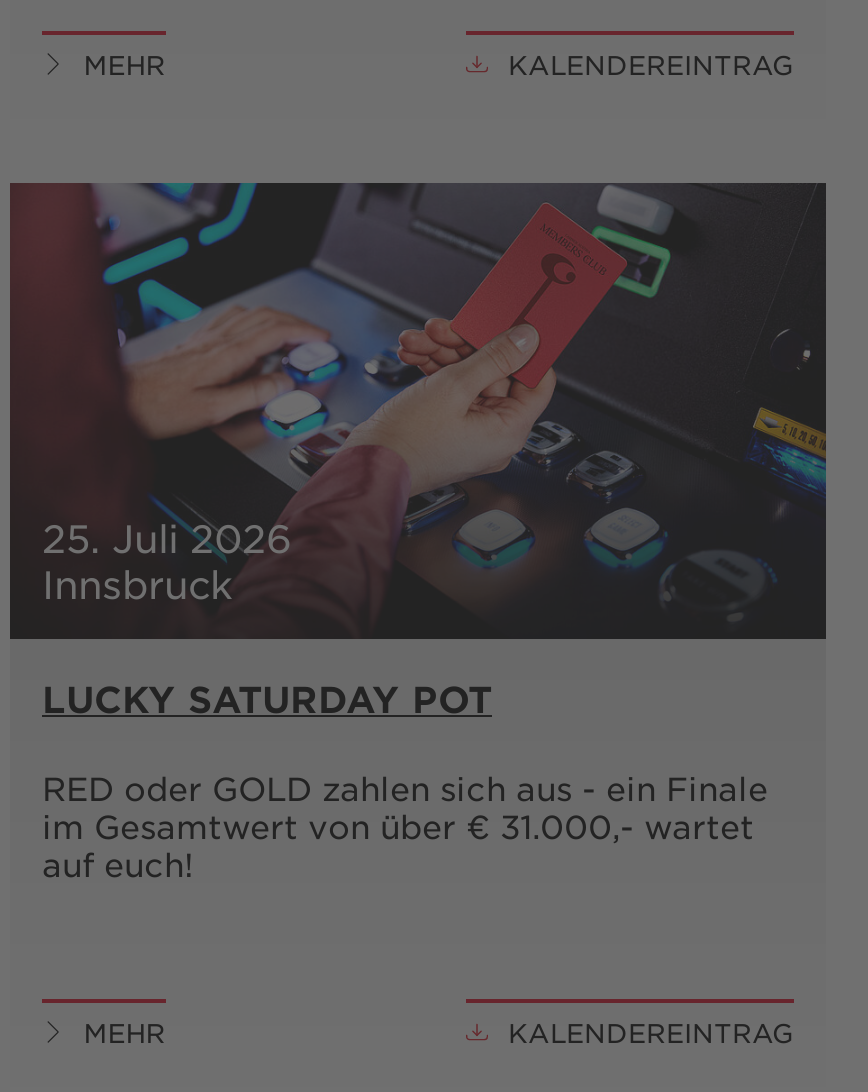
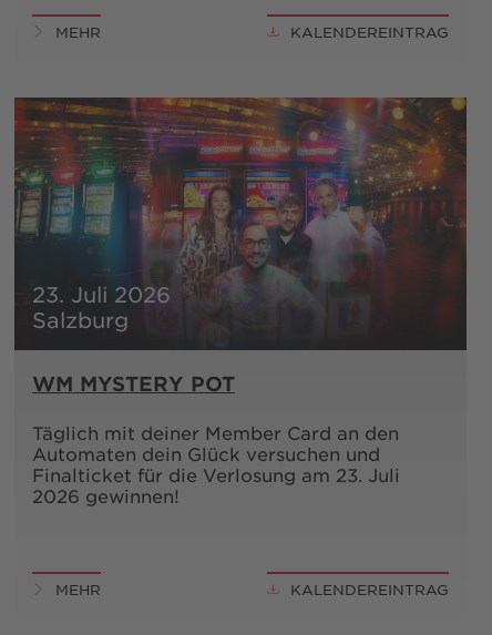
- [image]
- 25. Juli 2026
- Innsbruck
+ [image]
+ 23. Juli 2026
+ Salzburg

- LUCKY SATURDAY POT
+ WM MYSTERY POT

- RED oder GOLD zahlen sich aus - ein Finale
- im Gesamtwert von über € 31.000,- wartet
- auf euch!
+ Täglich mit deiner Member Card an den
+ Automaten dein Glück versuchen und
+ Finalticket für die Verlosung am 23. Juli
+ 2026 gewinnen!
